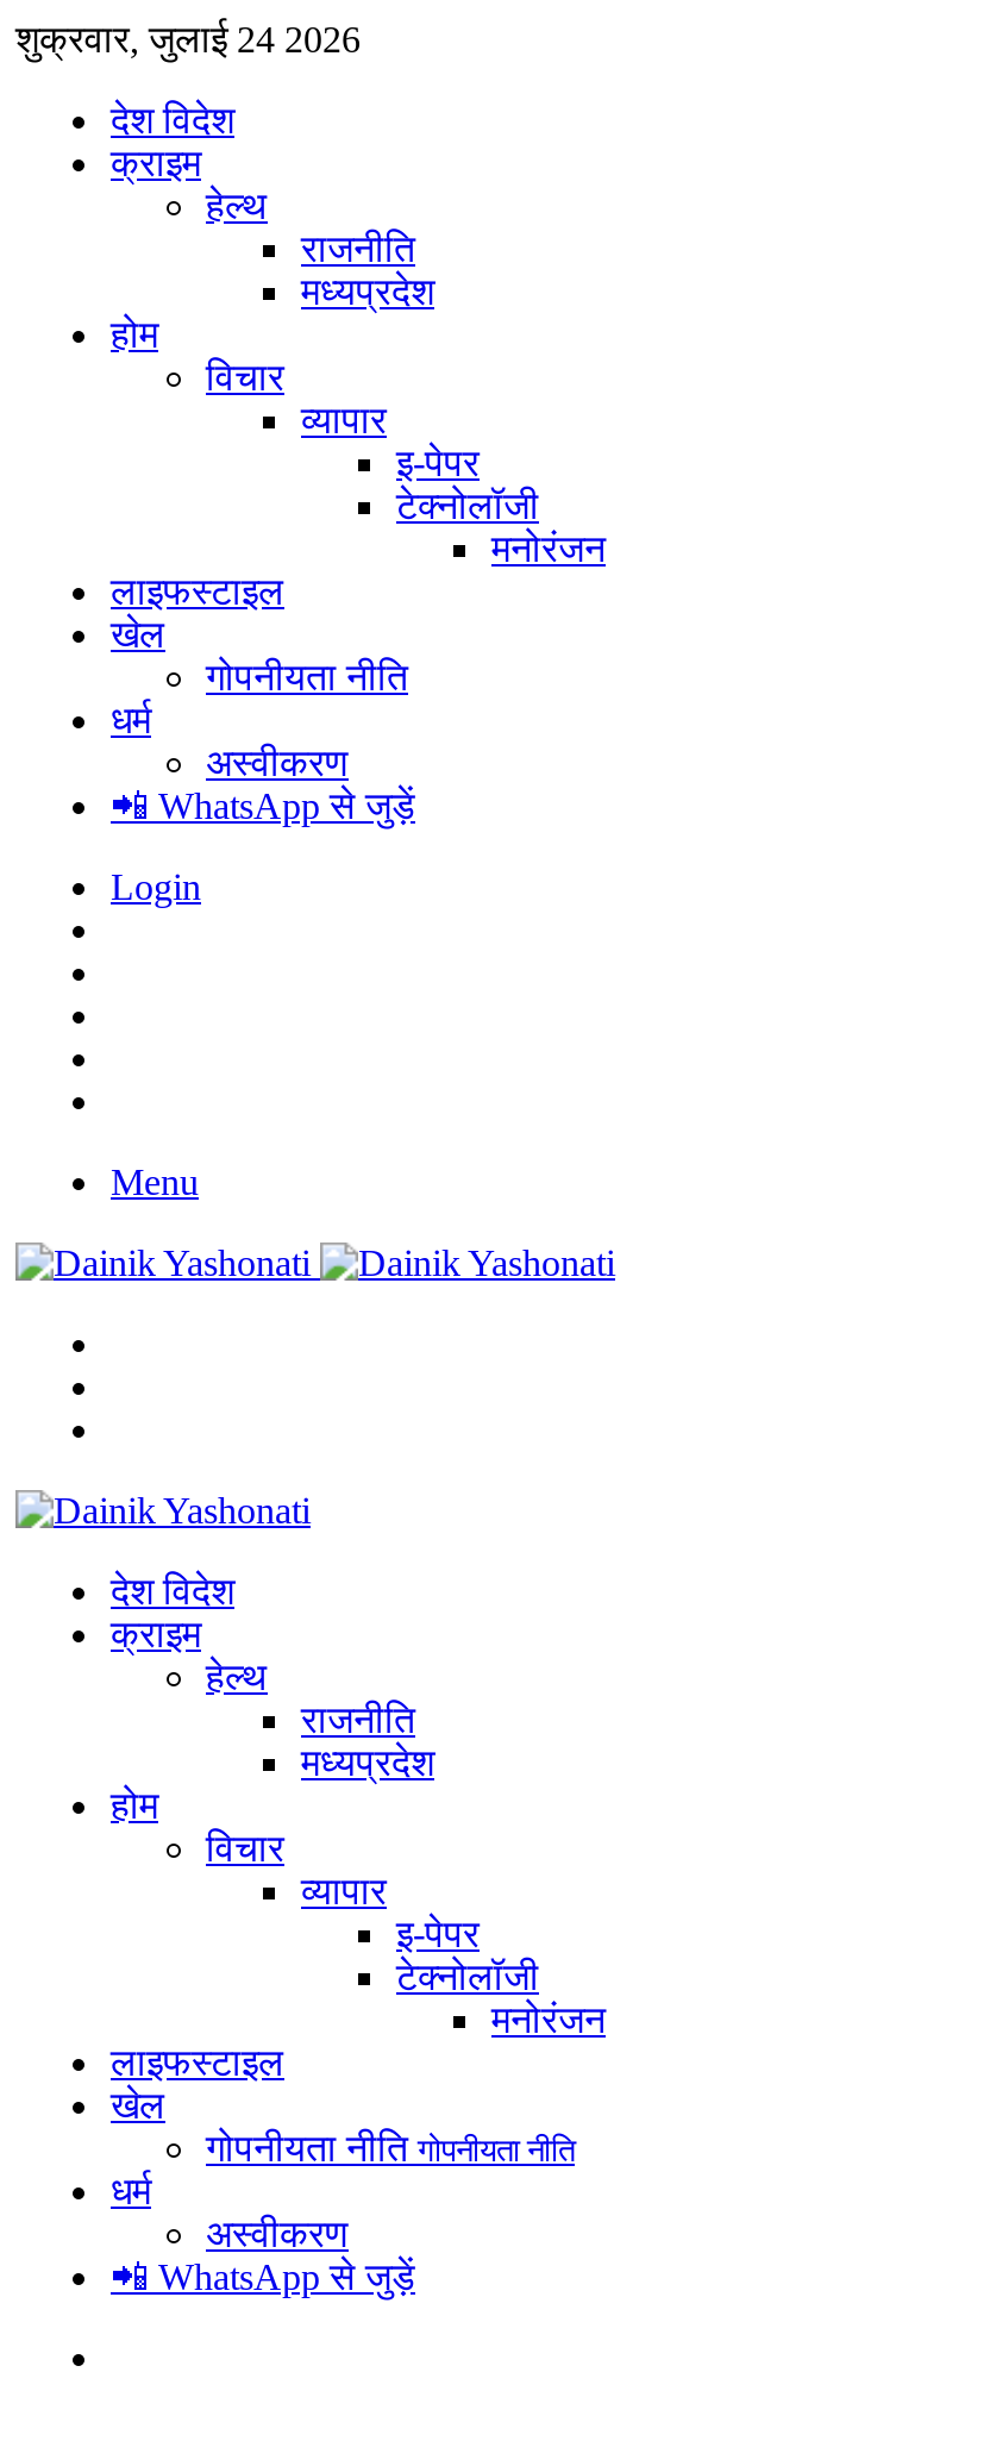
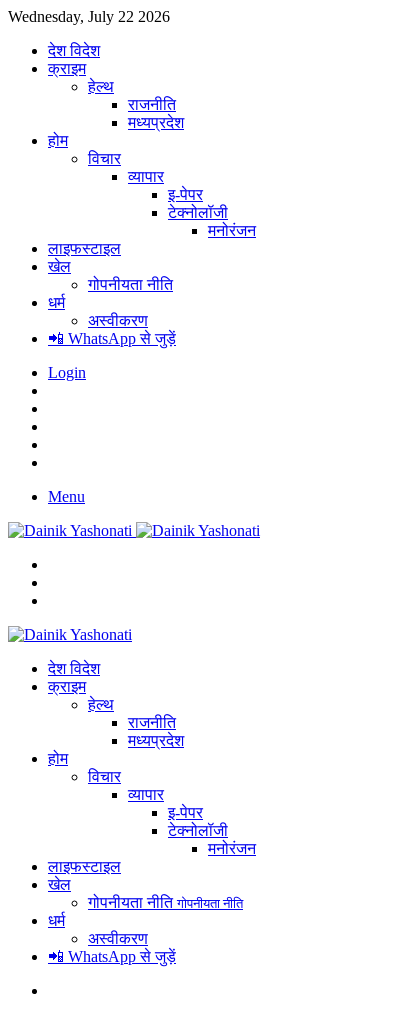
- शुक्रवार, जुलाई 24 2026
+ Wednesday, July 22 2026
